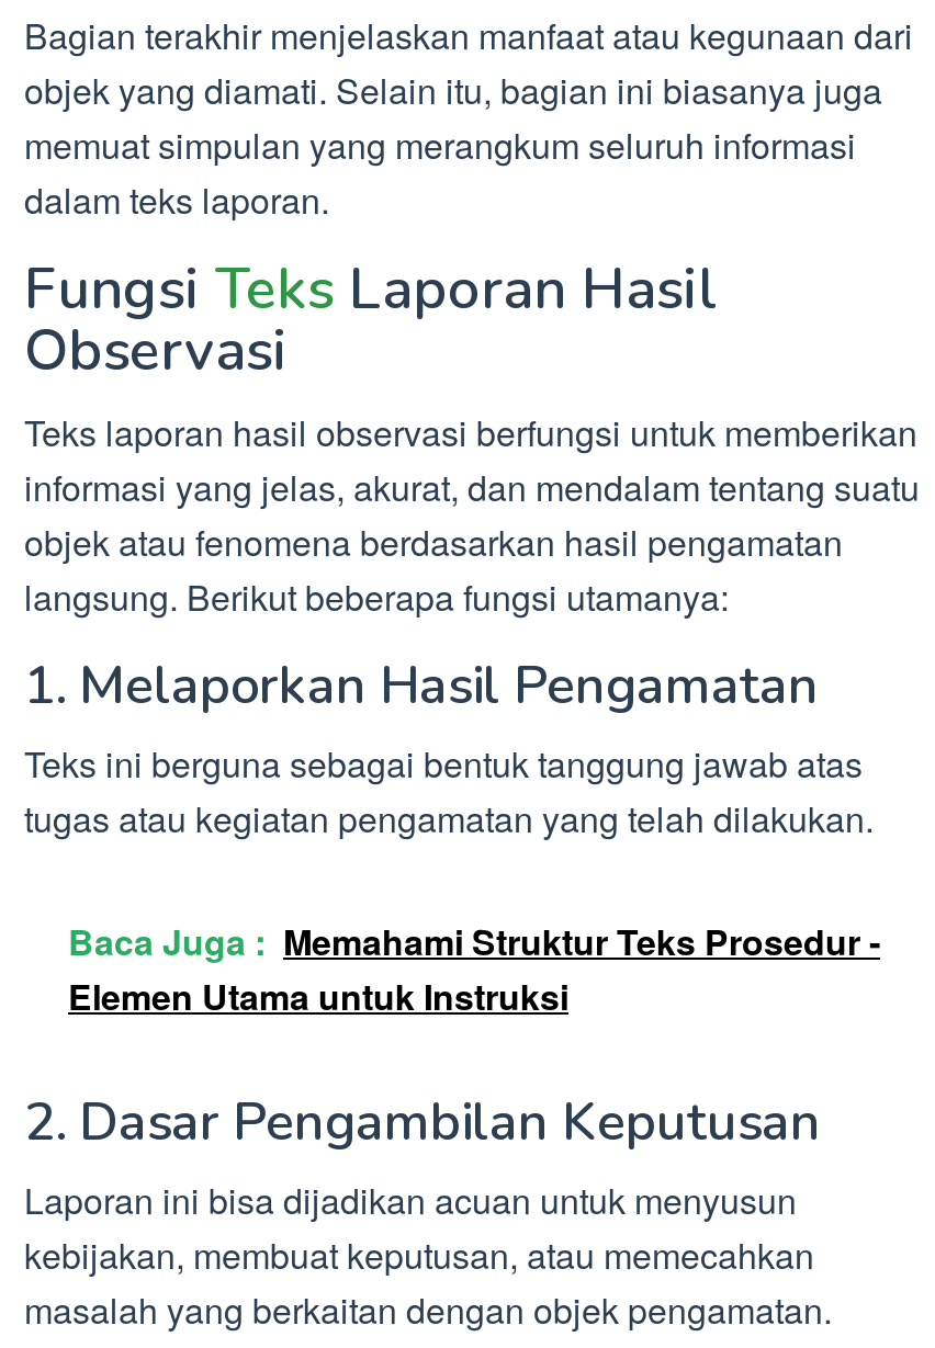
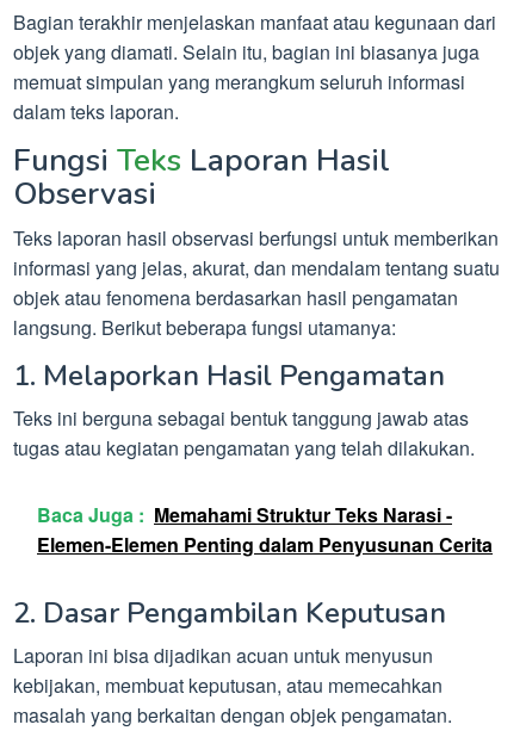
- Baca Juga : Memahami Struktur Teks Prosedur -
- Elemen Utama untuk Instruksi
+ Baca Juga : Memahami Struktur Teks Narasi -
+ Elemen-Elemen Penting dalam Penyusunan Cerita
